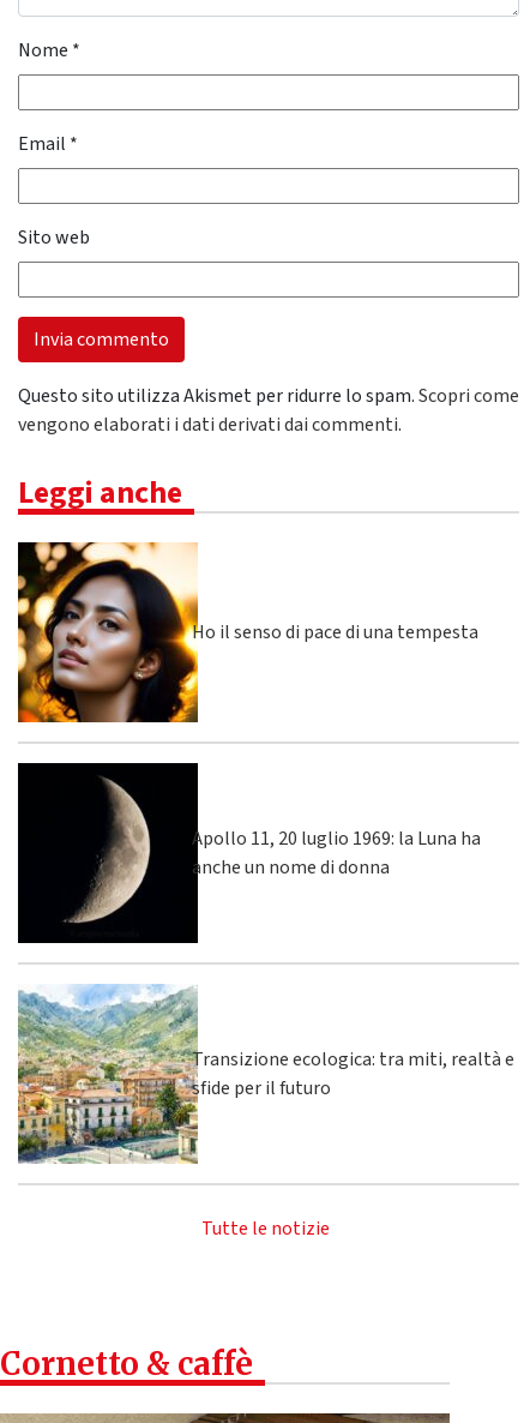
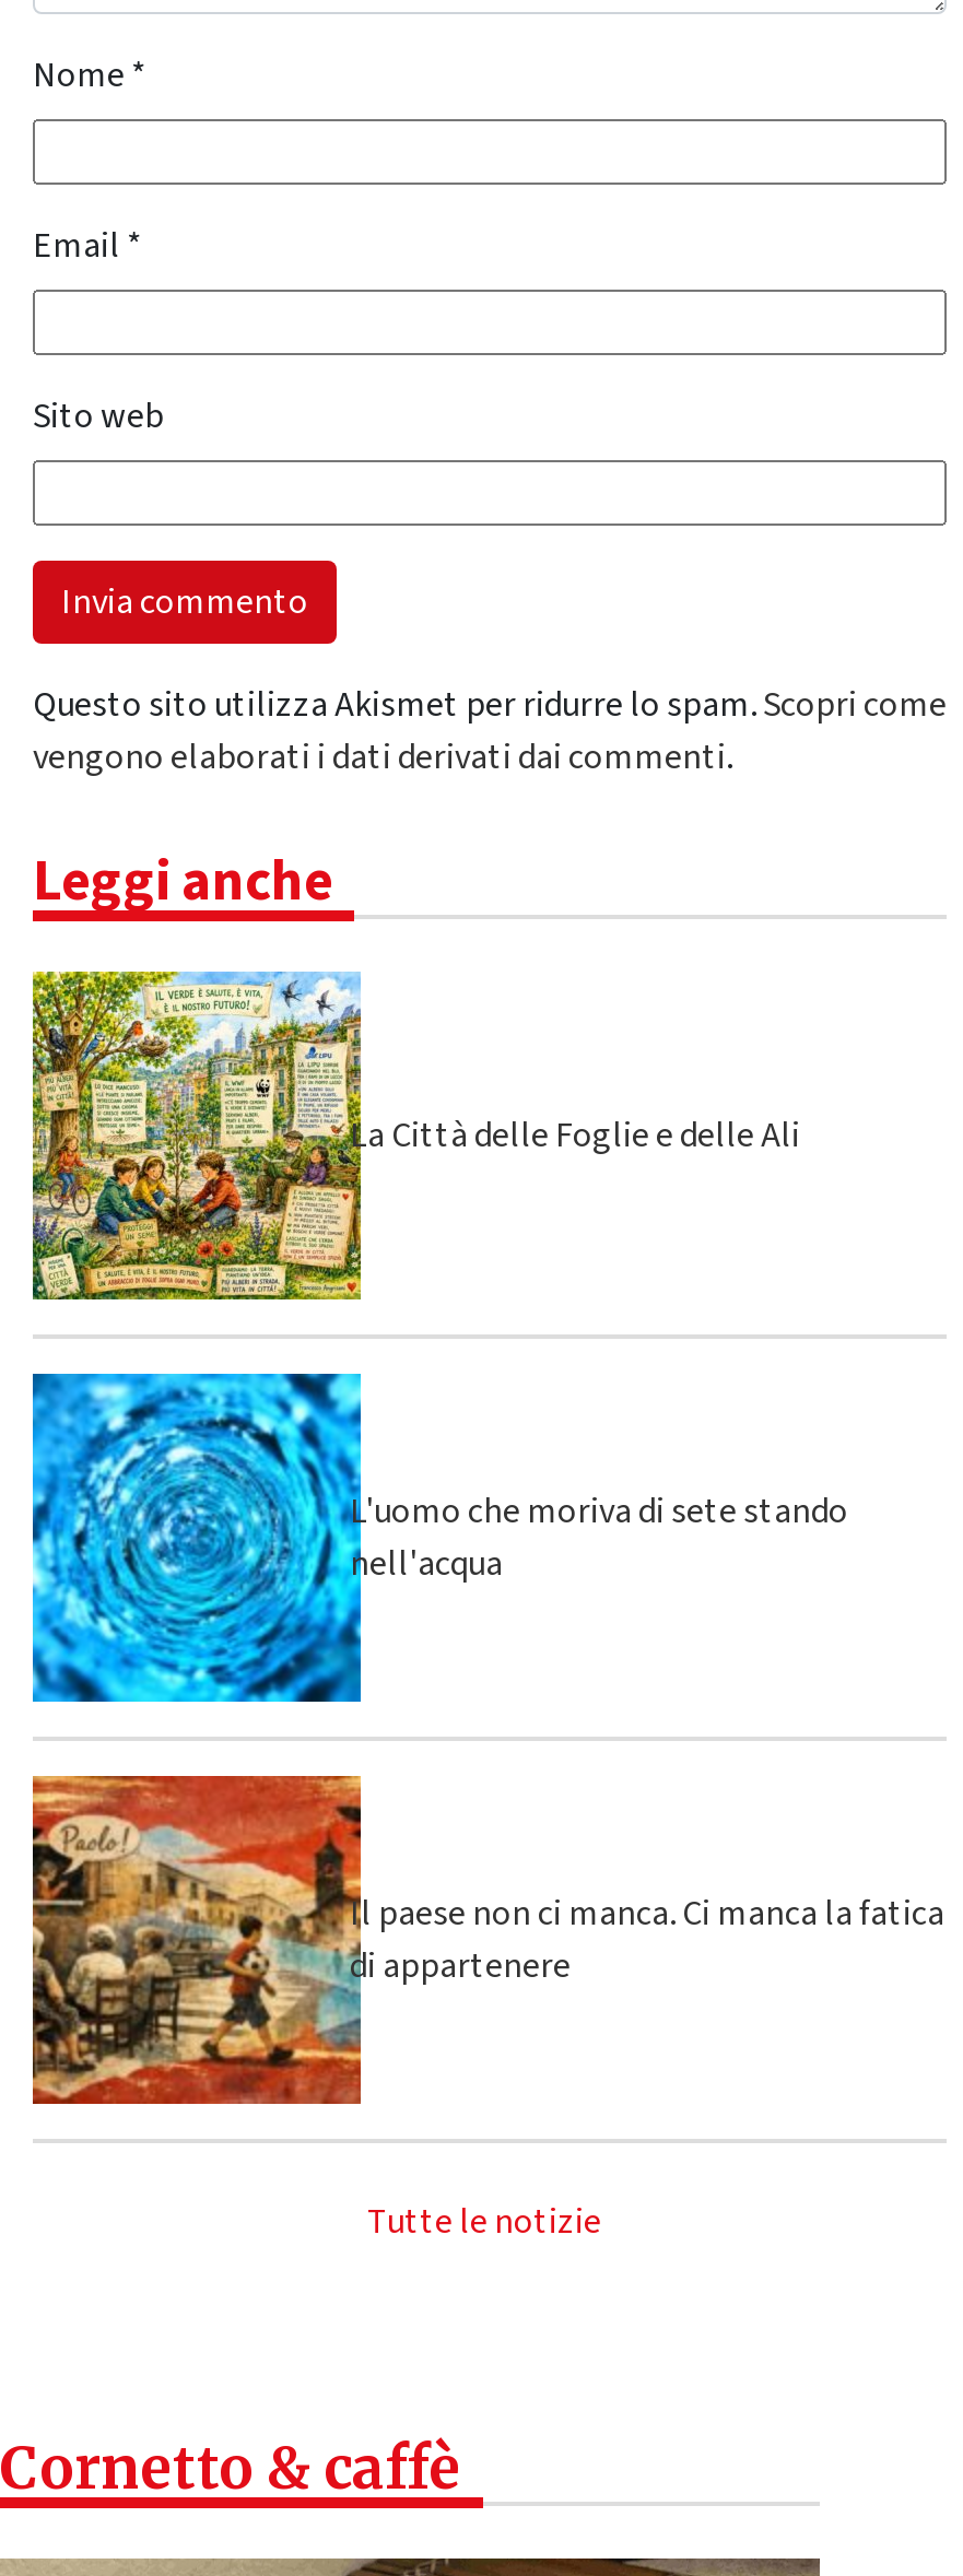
- [image]
- Ho il senso di pace di una tempesta
+ [image]
+ La Città delle Foglie e delle Ali

- [image]
- Apollo 11, 20 luglio 1969: la Luna ha
- anche un nome di donna
+ [image]
+ L'uomo che moriva di sete stando
+ nell'acqua

- [image]
- Transizione ecologica: tra miti, realtà e
- sfide per il futuro
+ [image]
+ Il paese non ci manca. Ci manca la fatica
+ di appartenere
